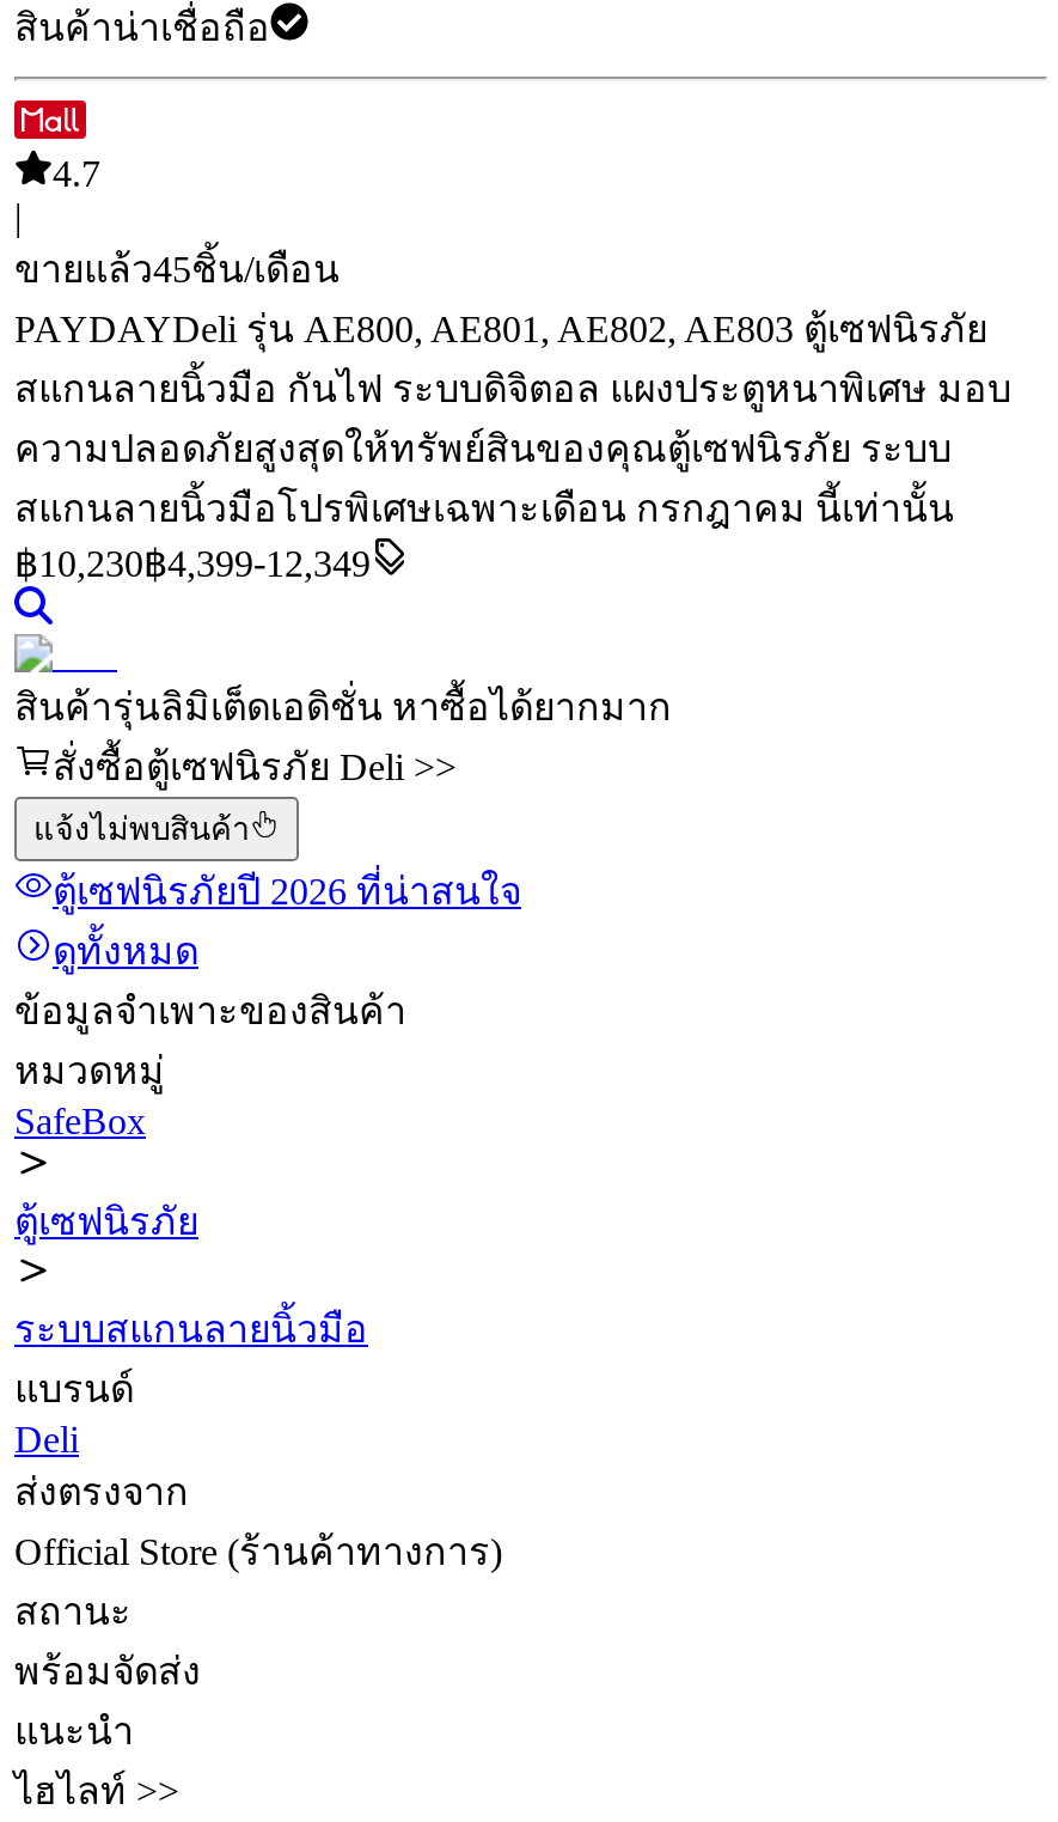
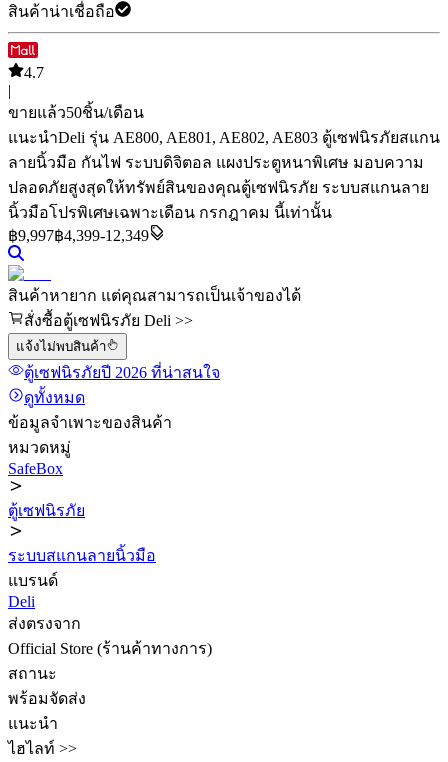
- ขายแล้ว45ชิ้น/เดือน
+ ขายแล้ว50ชิ้น/เดือน

- PAYDAYDeli รุ่น AE800, AE801, AE802, AE803 ตู้เซฟนิรภัย
+ แนะนำDeli รุ่น AE800, AE801, AE802, AE803 ตู้เซฟนิรภัยสแกน

- สแกนลายนิ้วมือ กันไฟ ระบบดิจิตอล แผงประตูหนาพิเศษ มอบ
+ ลายนิ้วมือ กันไฟ ระบบดิจิตอล แผงประตูหนาพิเศษ มอบความ

- ความปลอดภัยสูงสุดให้ทรัพย์สินของคุณตู้เซฟนิรภัย ระบบ
+ ปลอดภัยสูงสุดให้ทรัพย์สินของคุณตู้เซฟนิรภัย ระบบสแกนลาย

- สแกนลายนิ้วมือโปรพิเศษเฉพาะเดือน กรกฎาคม นี้เท่านั้น
- ฿10,230฿4,399-12,349
+ นิ้วมือโปรพิเศษเฉพาะเดือน กรกฎาคม นี้เท่านั้น
+ ฿9,997฿4,399-12,349

- สินค้ารุ่นลิมิเต็ดเอดิชั่น หาซื้อได้ยากมาก
+ สินค้าหายาก แต่คุณสามารถเป็นเจ้าของได้
